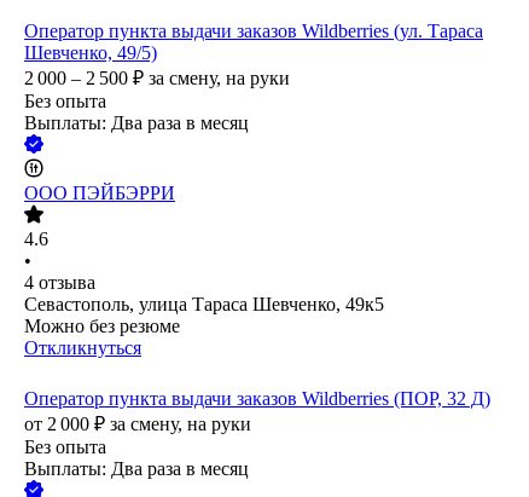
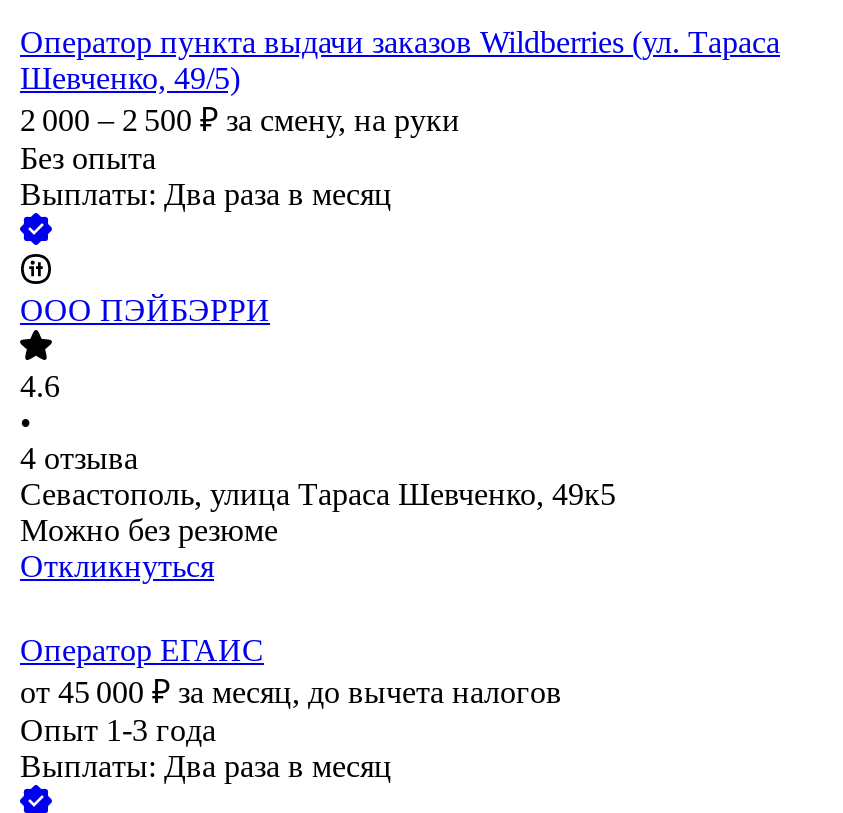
- Оператор пункта выдачи заказов Wildberries (ПОР, 32 Д)
- от 2 000 ₽ за смену, на руки
- Без опыта
+ Оператор ЕГАИС
+ от 45 000 ₽ за месяц, до вычета налогов
+ Опыт 1-3 года
